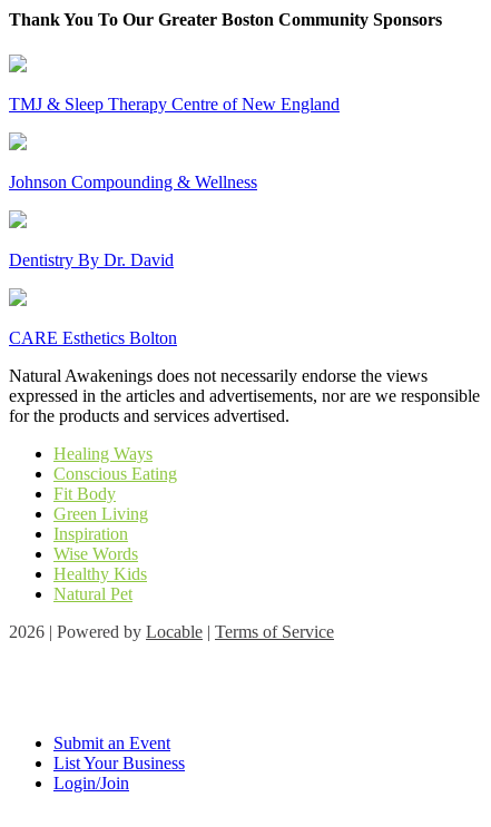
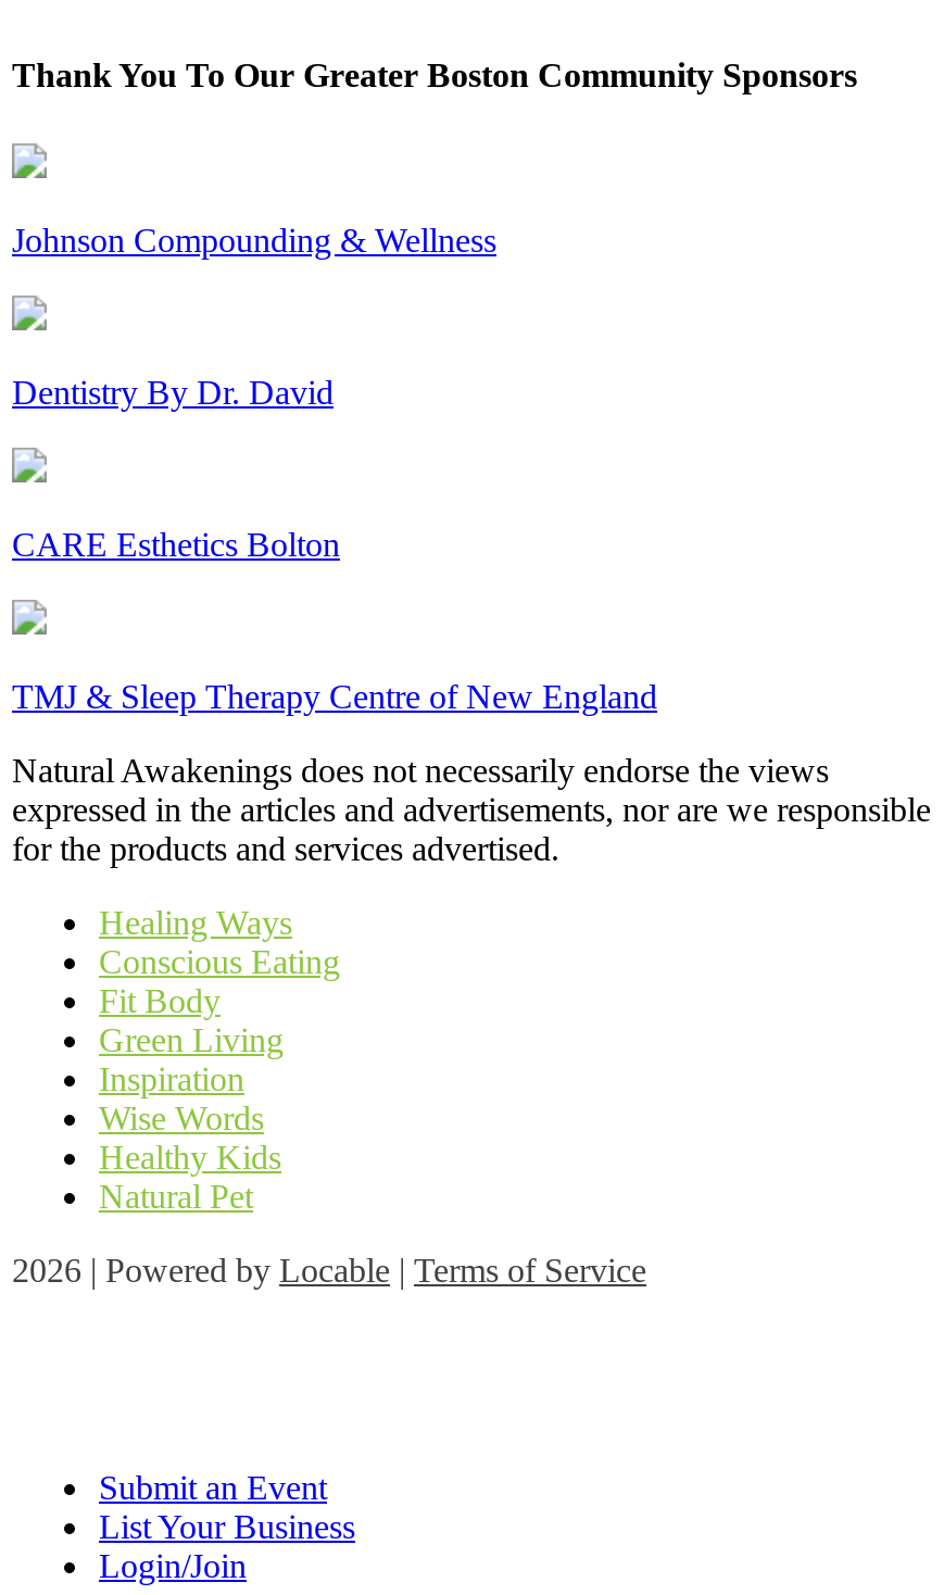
moved down: TMJ & Sleep Therapy Centre of New England

moved up: Johnson Compounding & Wellness | Dentistry By Dr. David | CARE Esthetics Bolton
